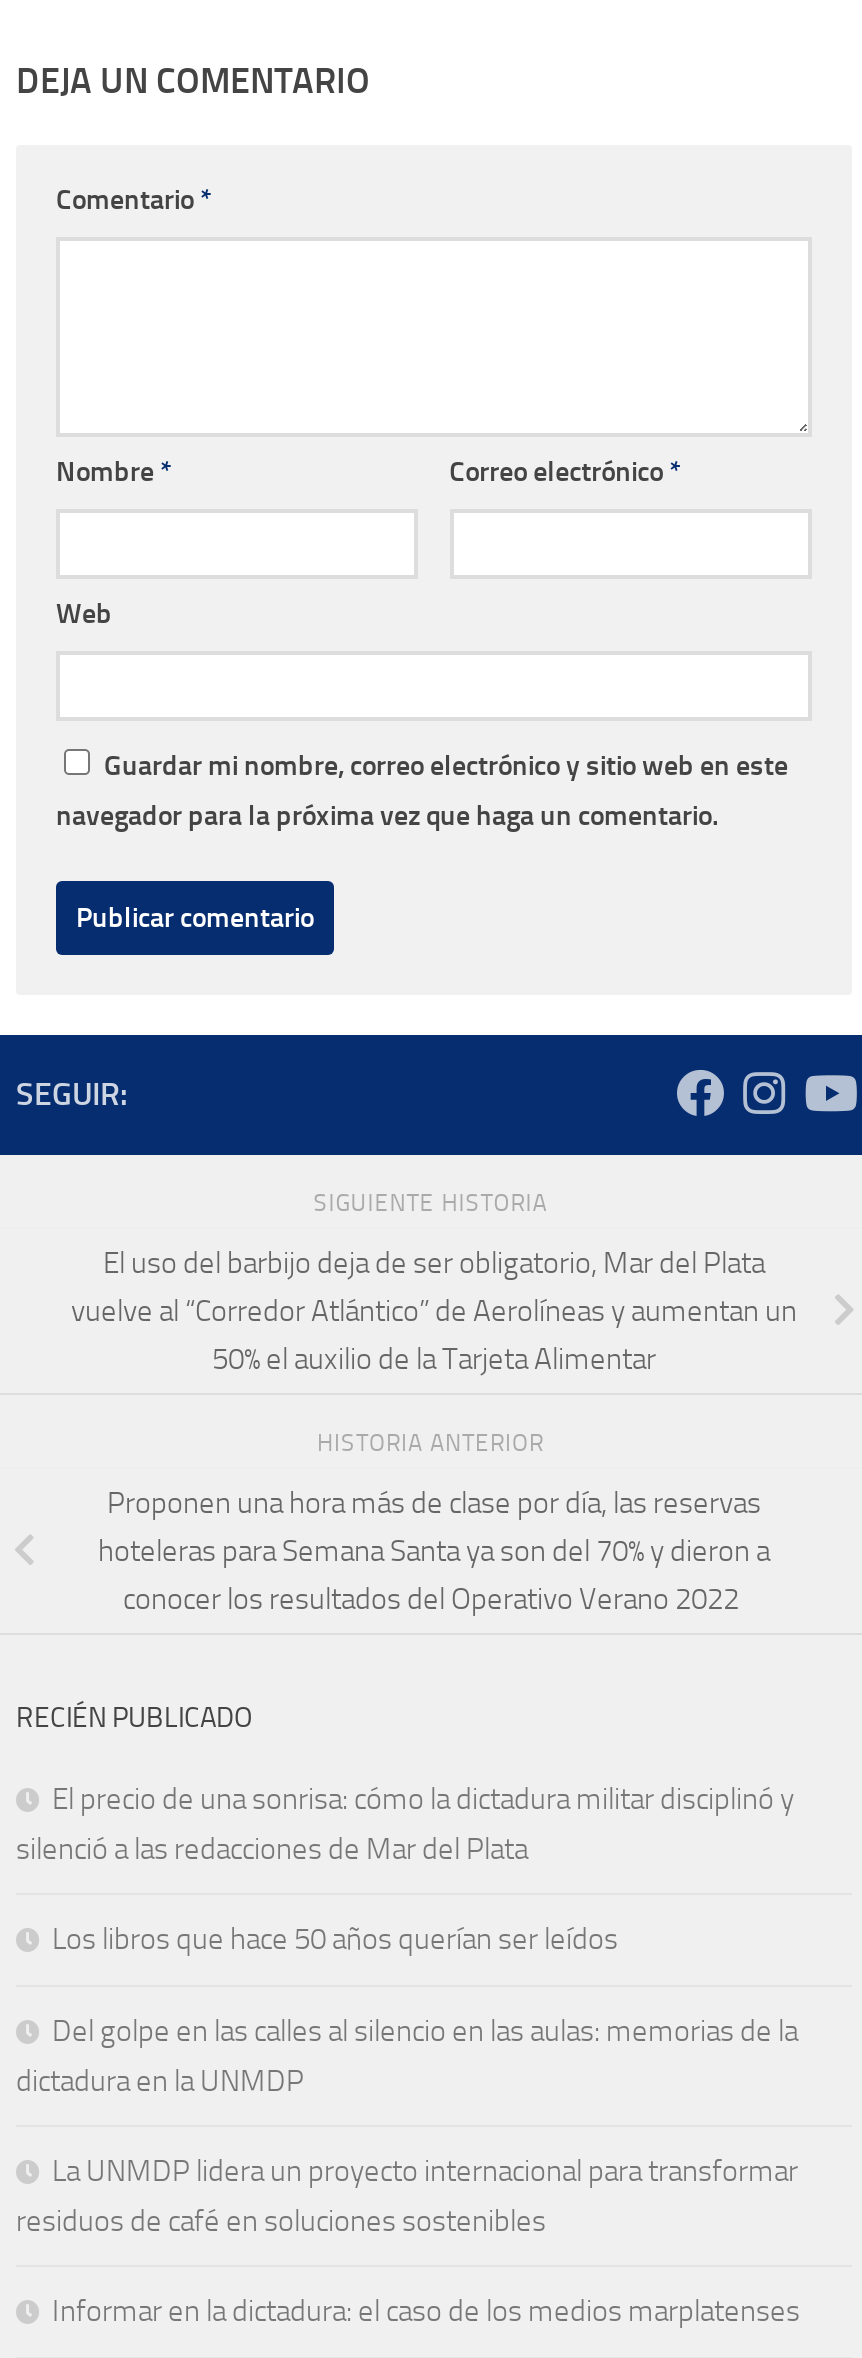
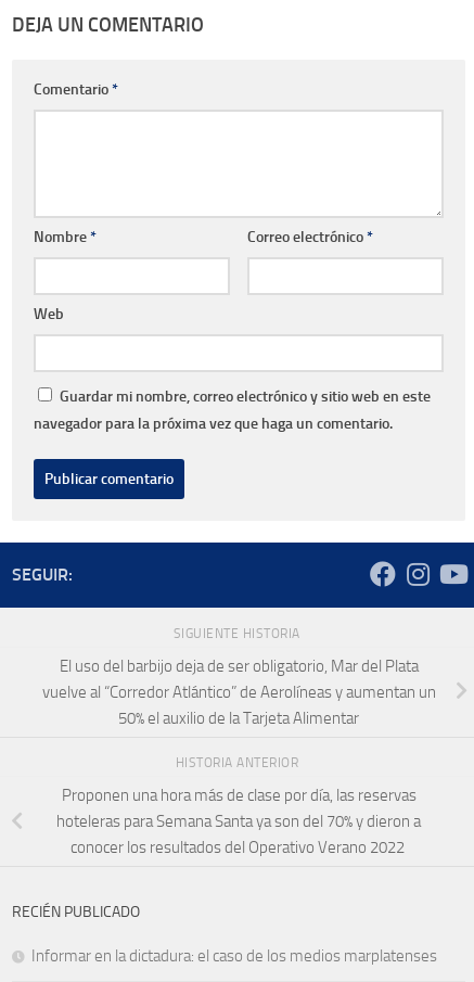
- El precio de una sonrisa: cómo la dictadura militar disciplinó y
- silenció a las redacciones de Mar del Plata
- Los libros que hace 50 años querían ser leídos
- Del golpe en las calles al silencio en las aulas: memorias de la
- dictadura en la UNMDP
- La UNMDP lidera un proyecto internacional para transformar
- residuos de café en soluciones sostenibles
